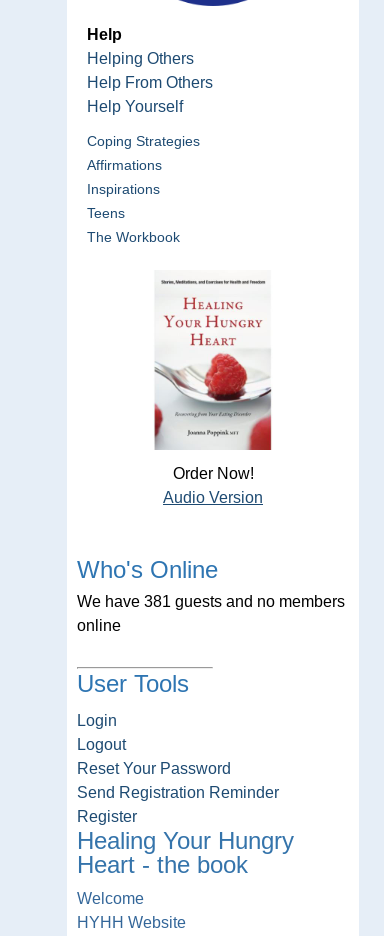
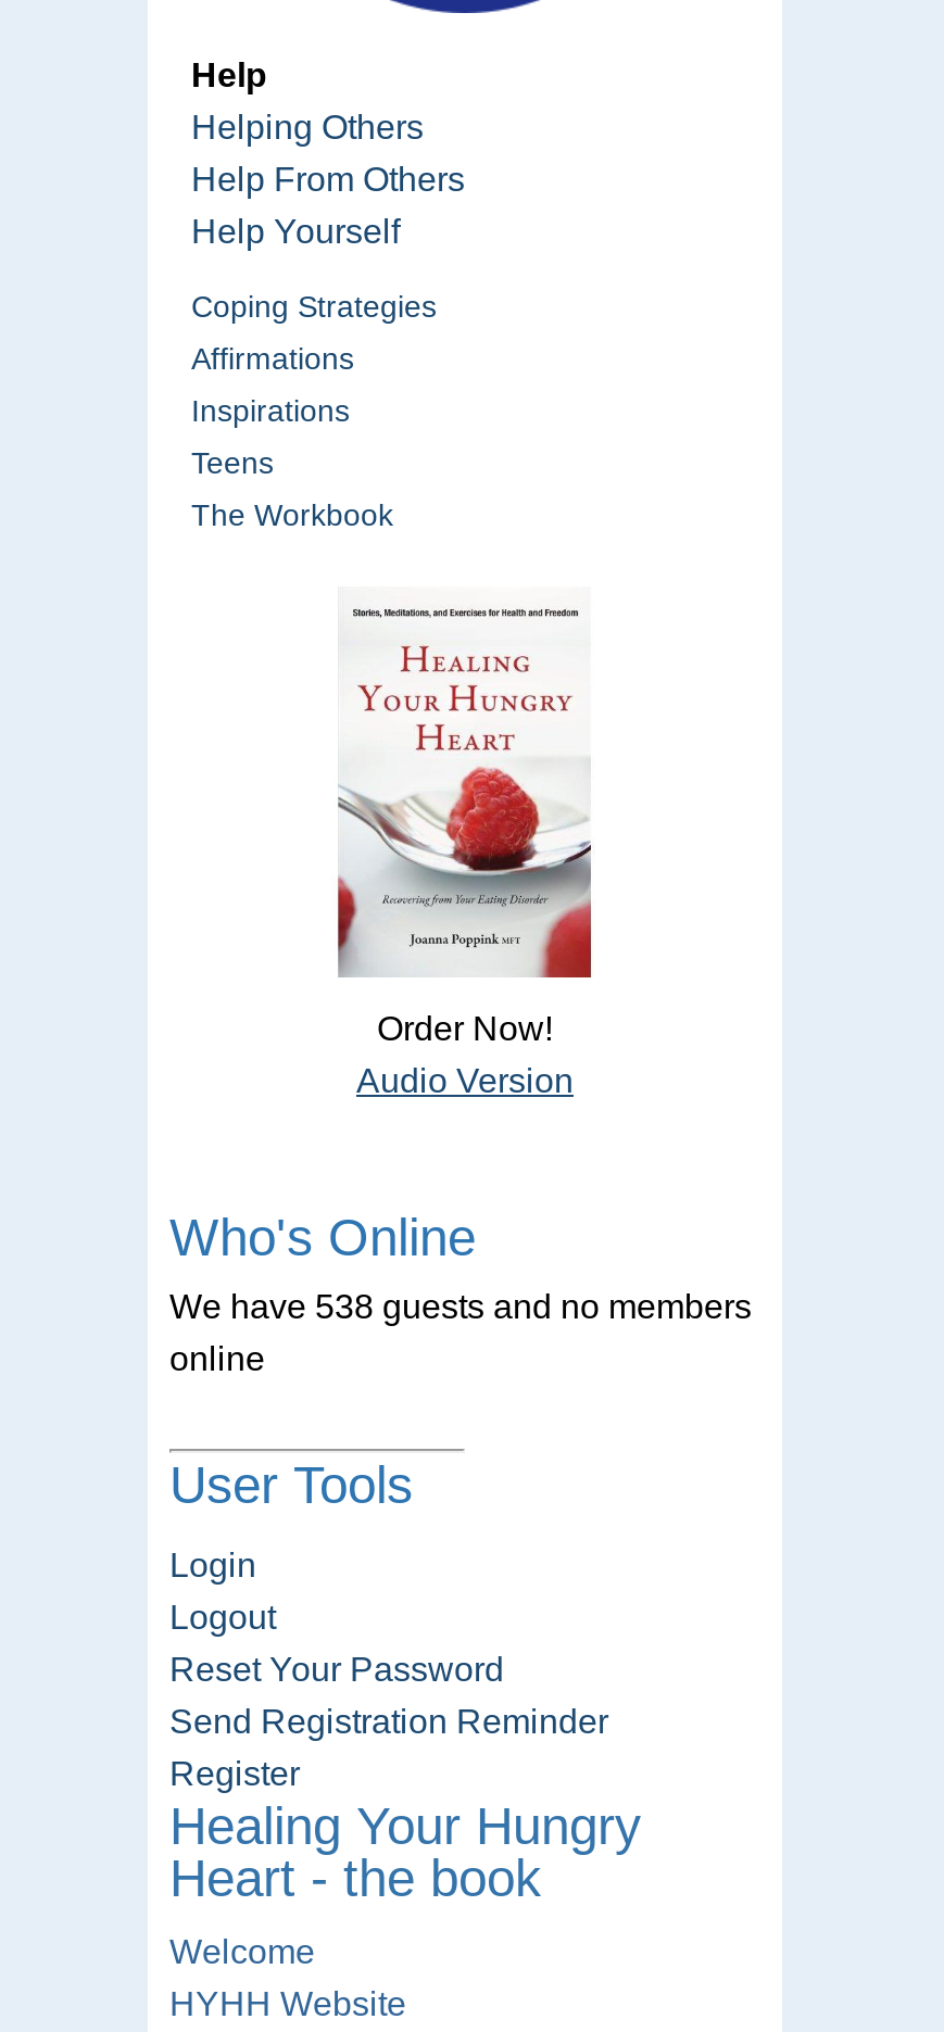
- We have 381 guests and no members
+ We have 538 guests and no members
